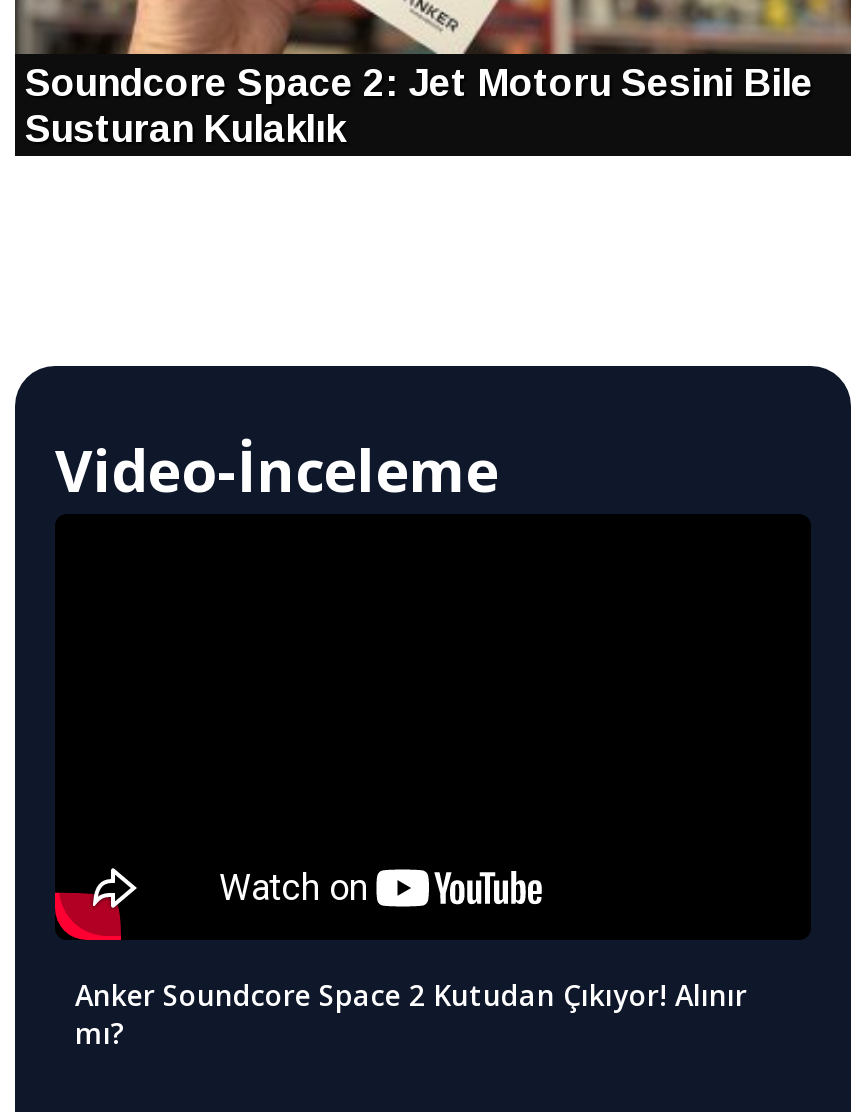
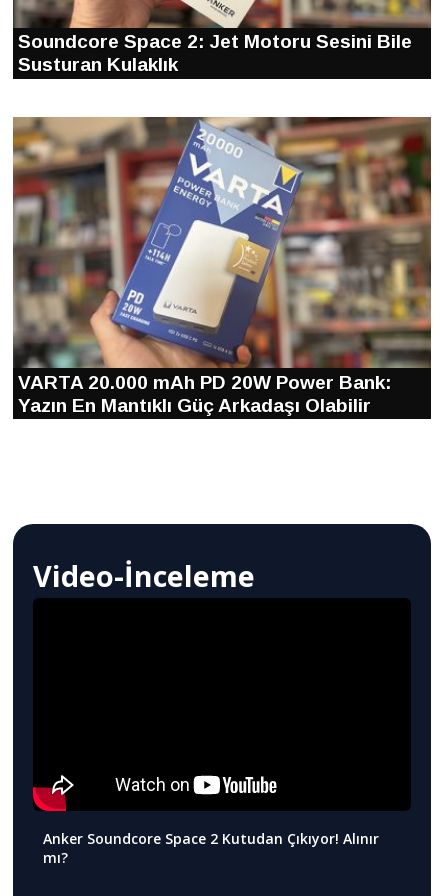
+ [image]
+ VARTA 20.000 mAh PD 20W Power Bank:
+ Yazın En Mantıklı Güç Arkadaşı Olabilir
